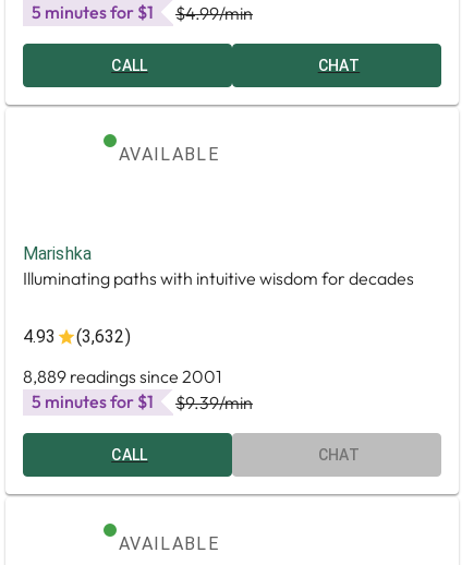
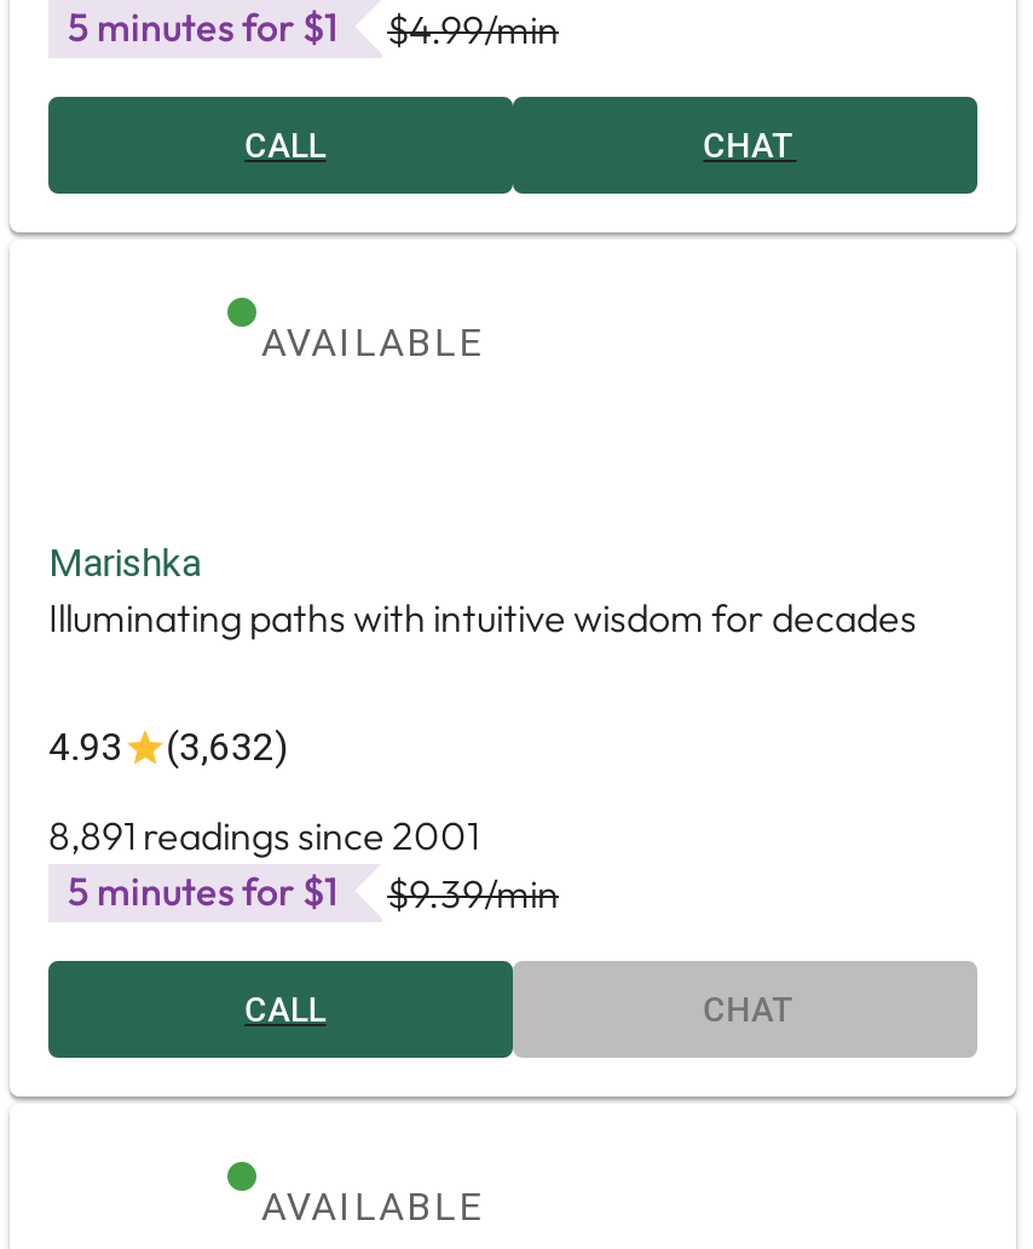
- 8,889 readings since 2001
+ 8,891 readings since 2001
